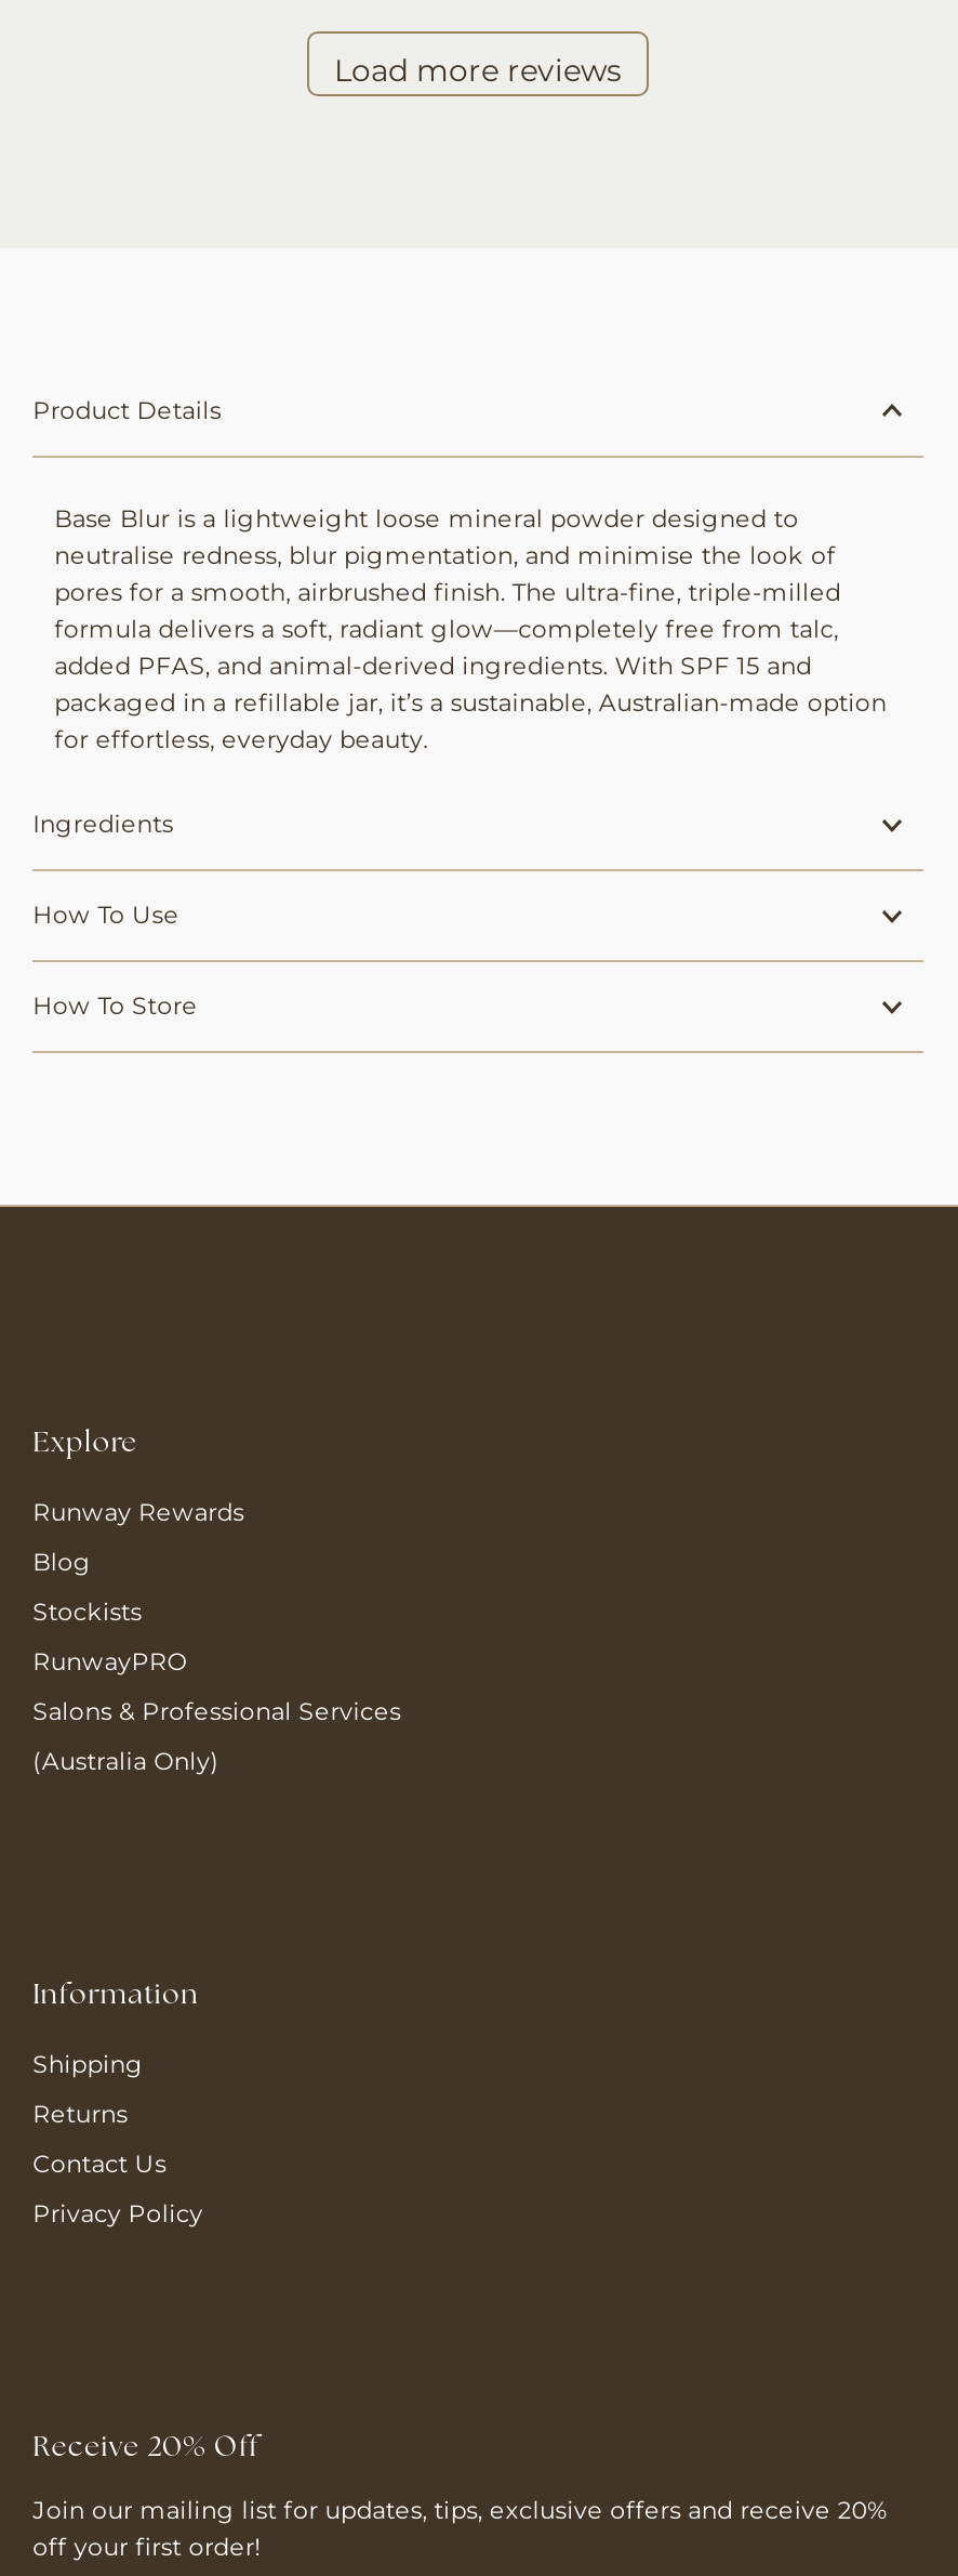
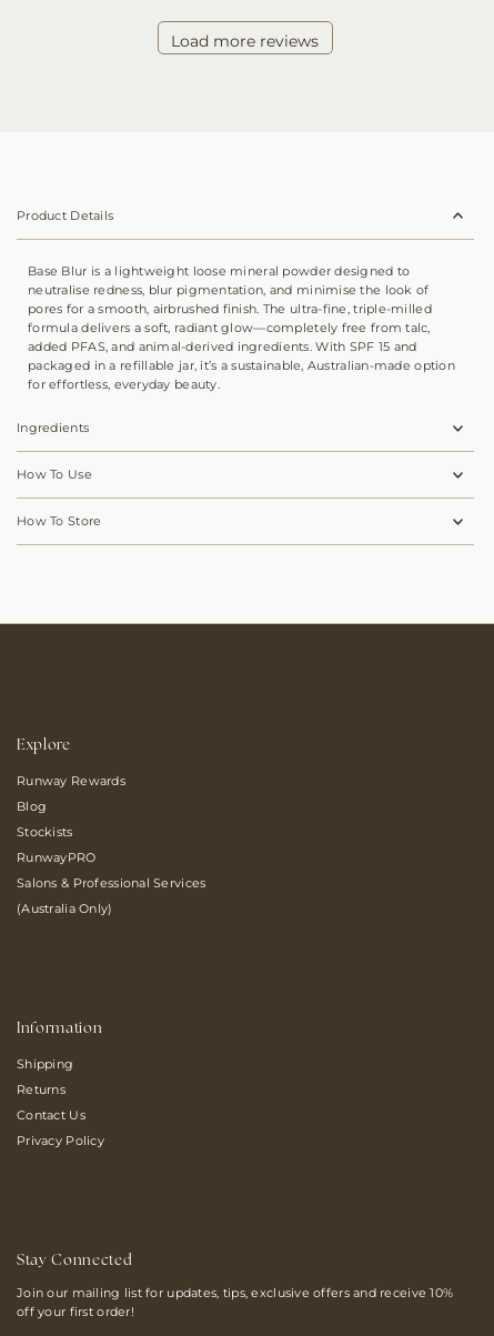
- Receive 20% Off
+ Stay Connected

- Join our mailing list for updates, tips, exclusive offers and receive 20%
+ Join our mailing list for updates, tips, exclusive offers and receive 10%
